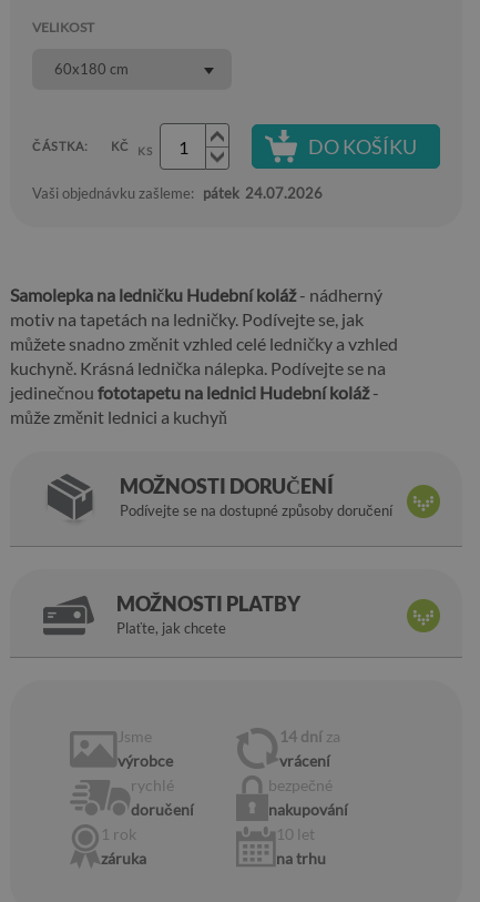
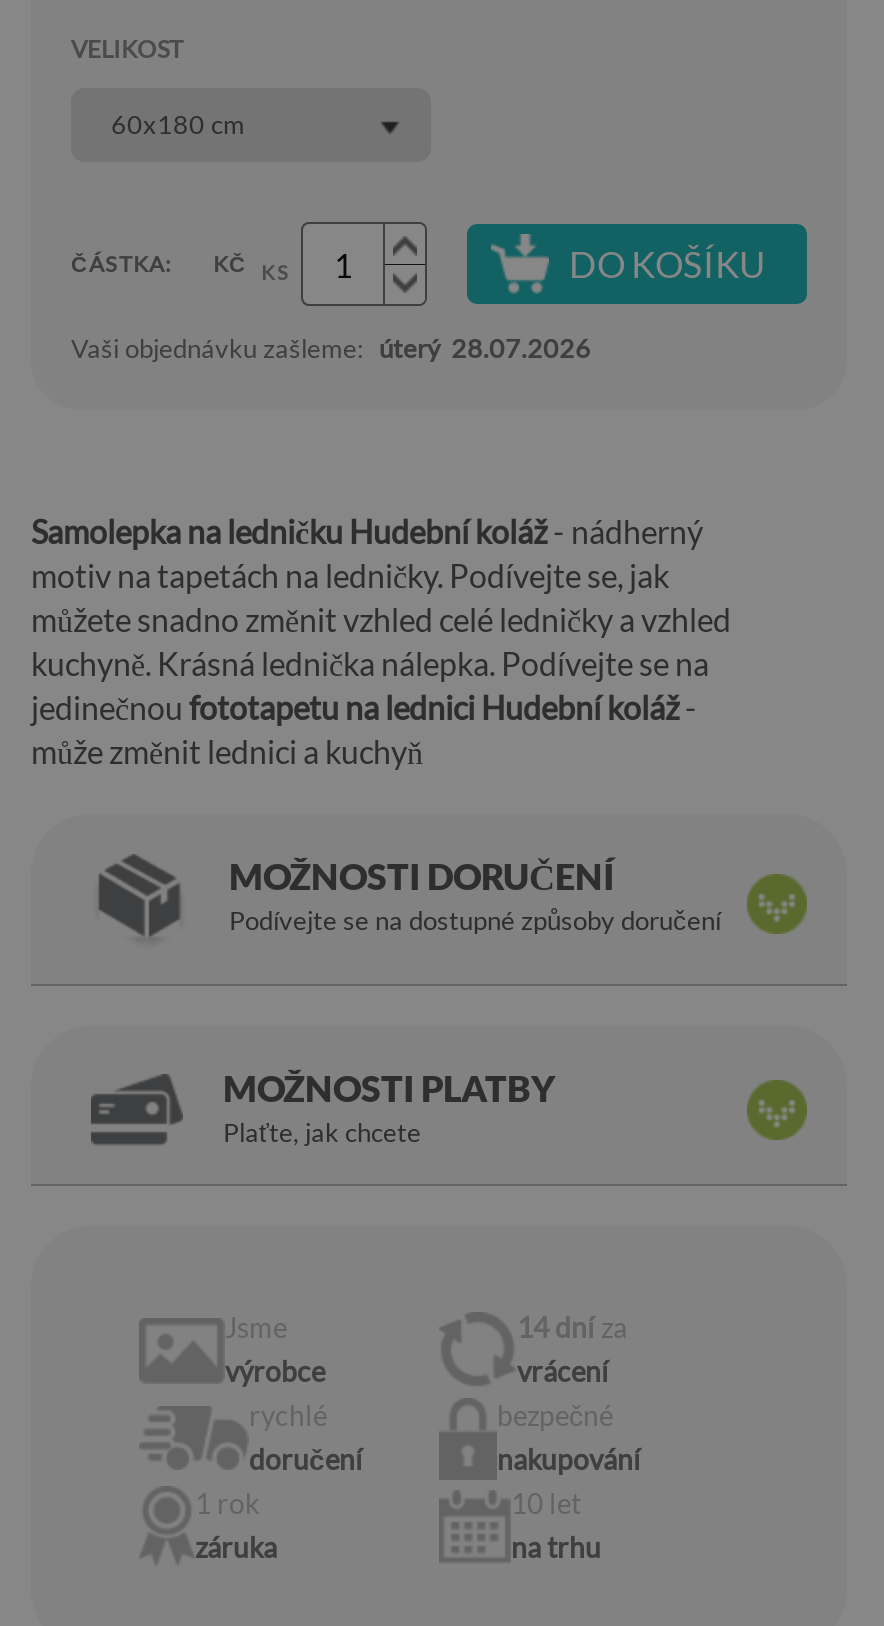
- Vaši objednávku zašleme: pátek 24.07.2026
+ Vaši objednávku zašleme: úterý 28.07.2026
